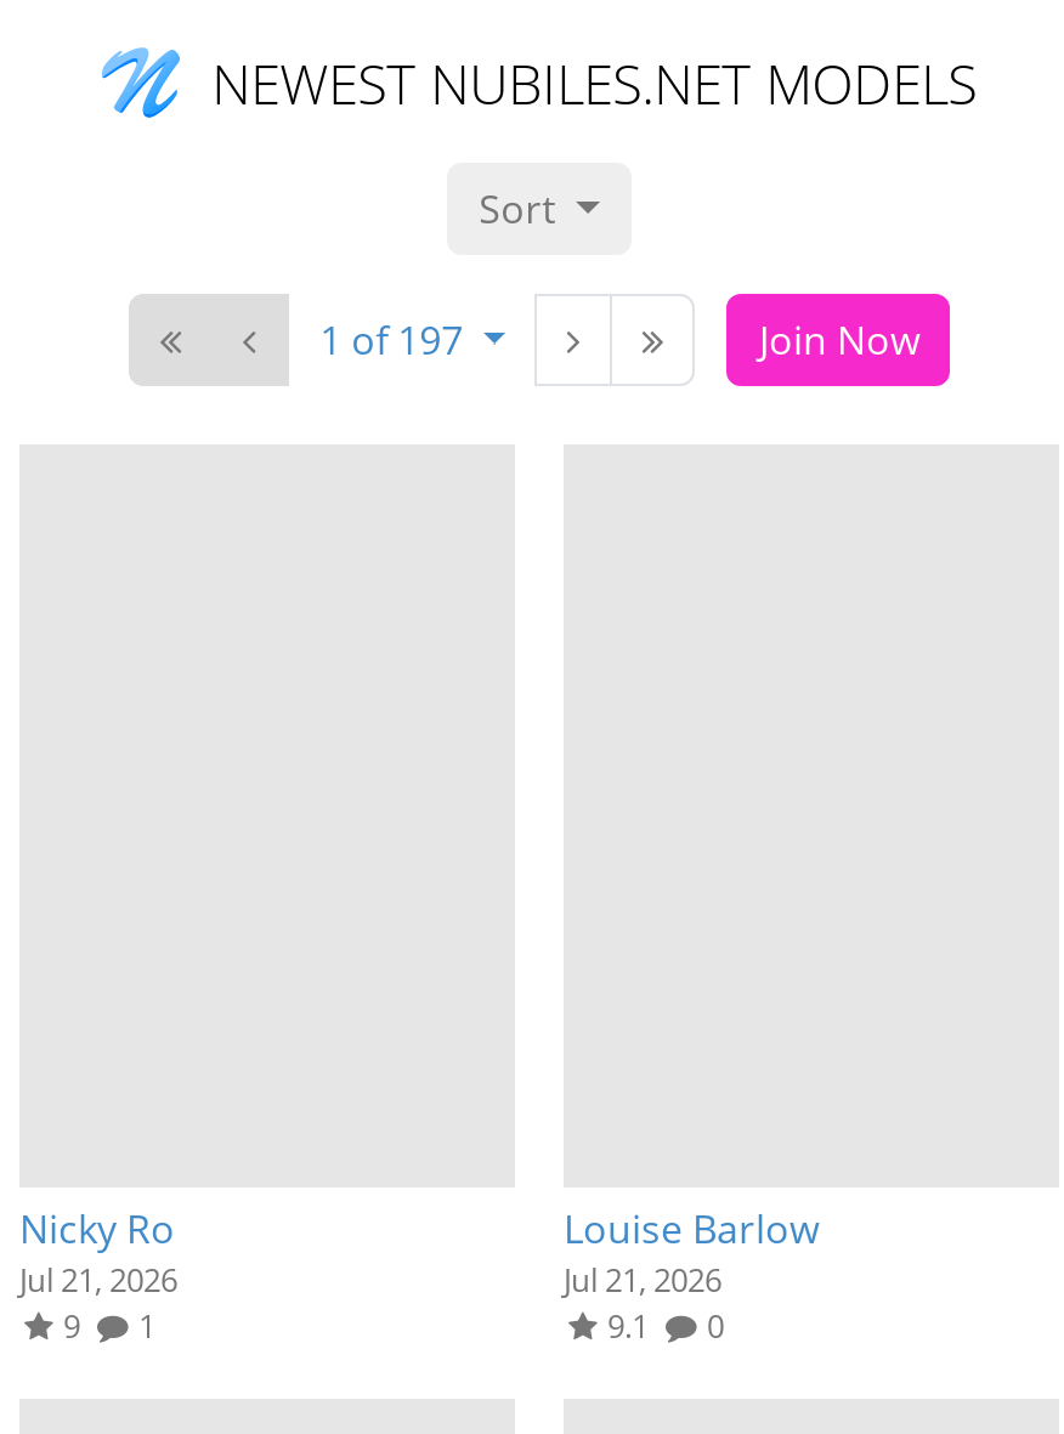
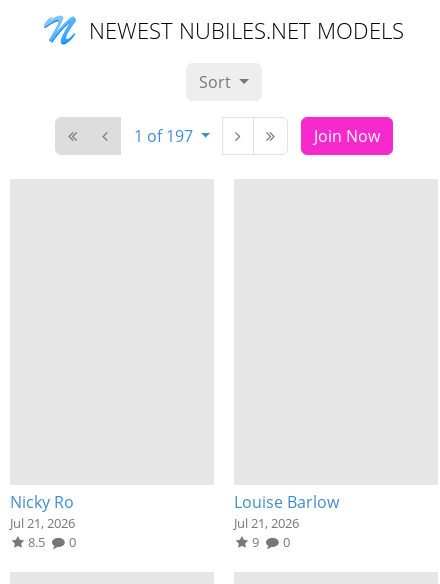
- 9
+ 8.5

- 1
+ 0

- 9.1 0
+ 9 0
